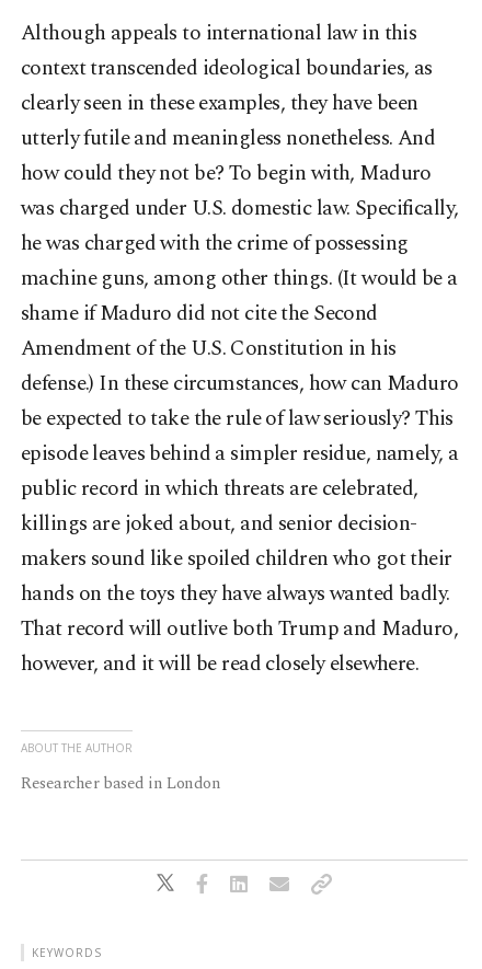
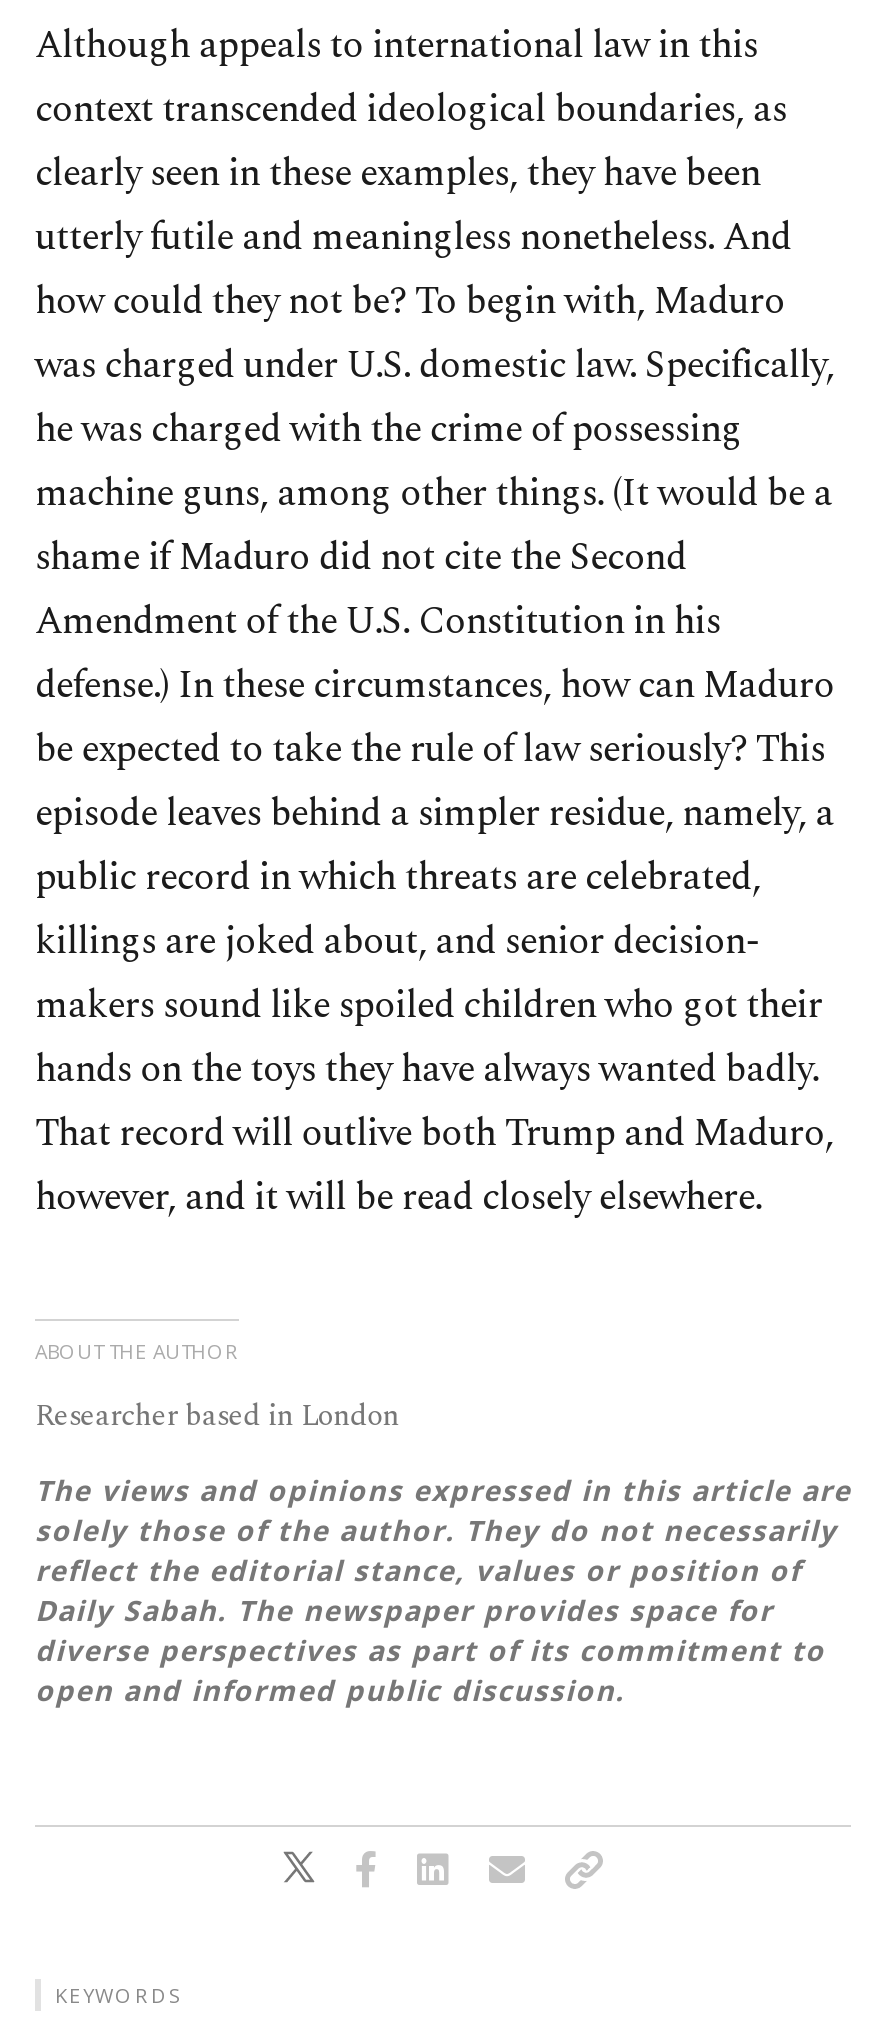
+ The views and opinions expressed in this article are
+ solely those of the author. They do not necessarily
+ reflect the editorial stance, values or position of
+ Daily Sabah. The newspaper provides space for
+ diverse perspectives as part of its commitment to
+ open and informed public discussion.
